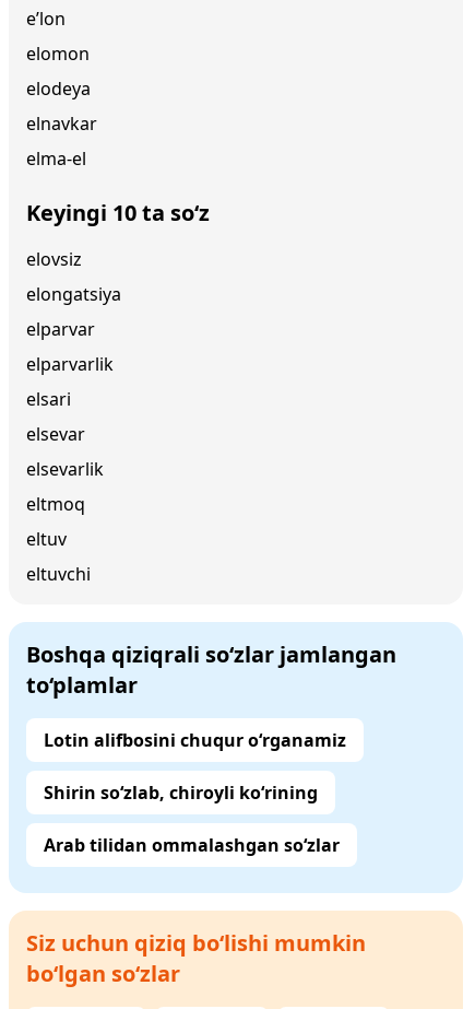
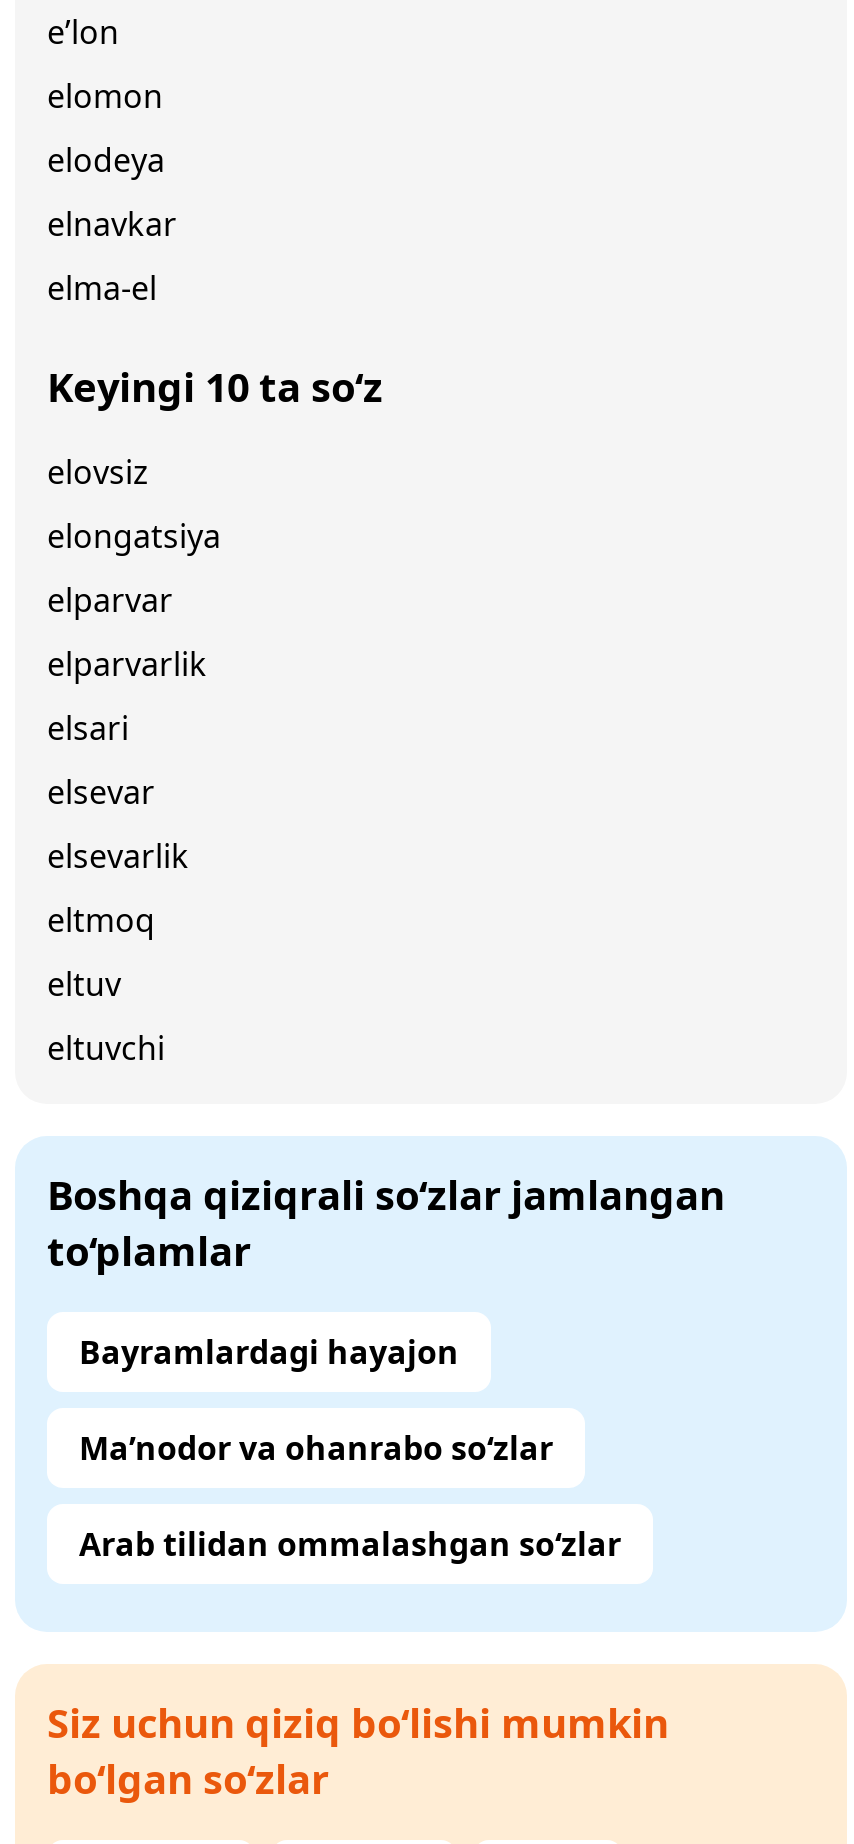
- Lotin alifbosini chuqur o‘rganamiz
+ Bayramlardagi hayajon

- Shirin so‘zlab, chiroyli ko‘rining
+ Ma’nodor va ohanrabo so‘zlar
